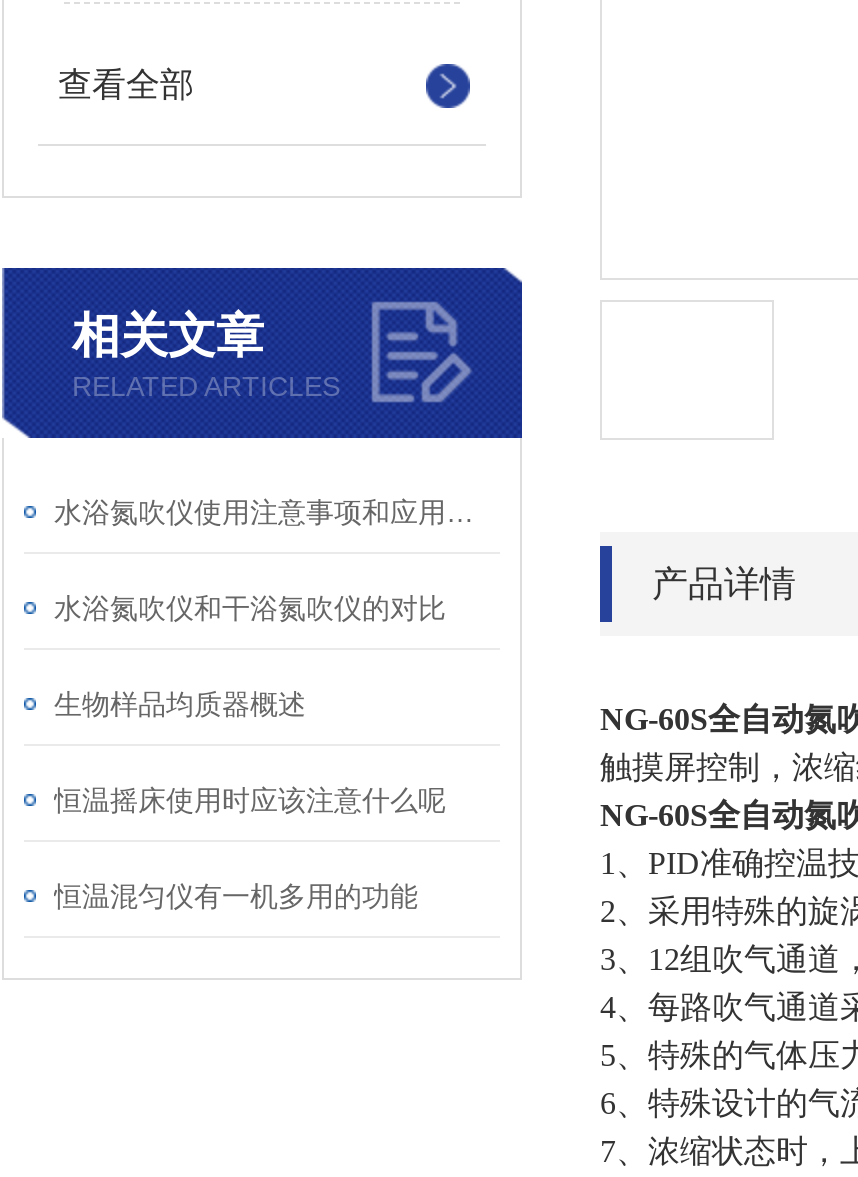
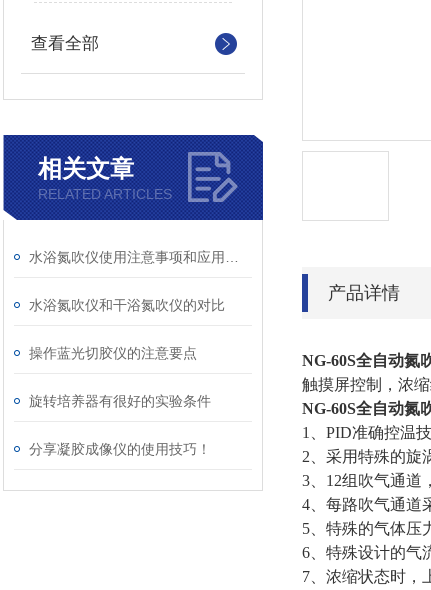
- 生物样品均质器概述
+ 操作蓝光切胶仪的注意要点

- 恒温摇床使用时应该注意什么呢
+ 旋转培养器有很好的实验条件

- 恒温混匀仪有一机多用的功能
+ 分享凝胶成像仪的使用技巧！
